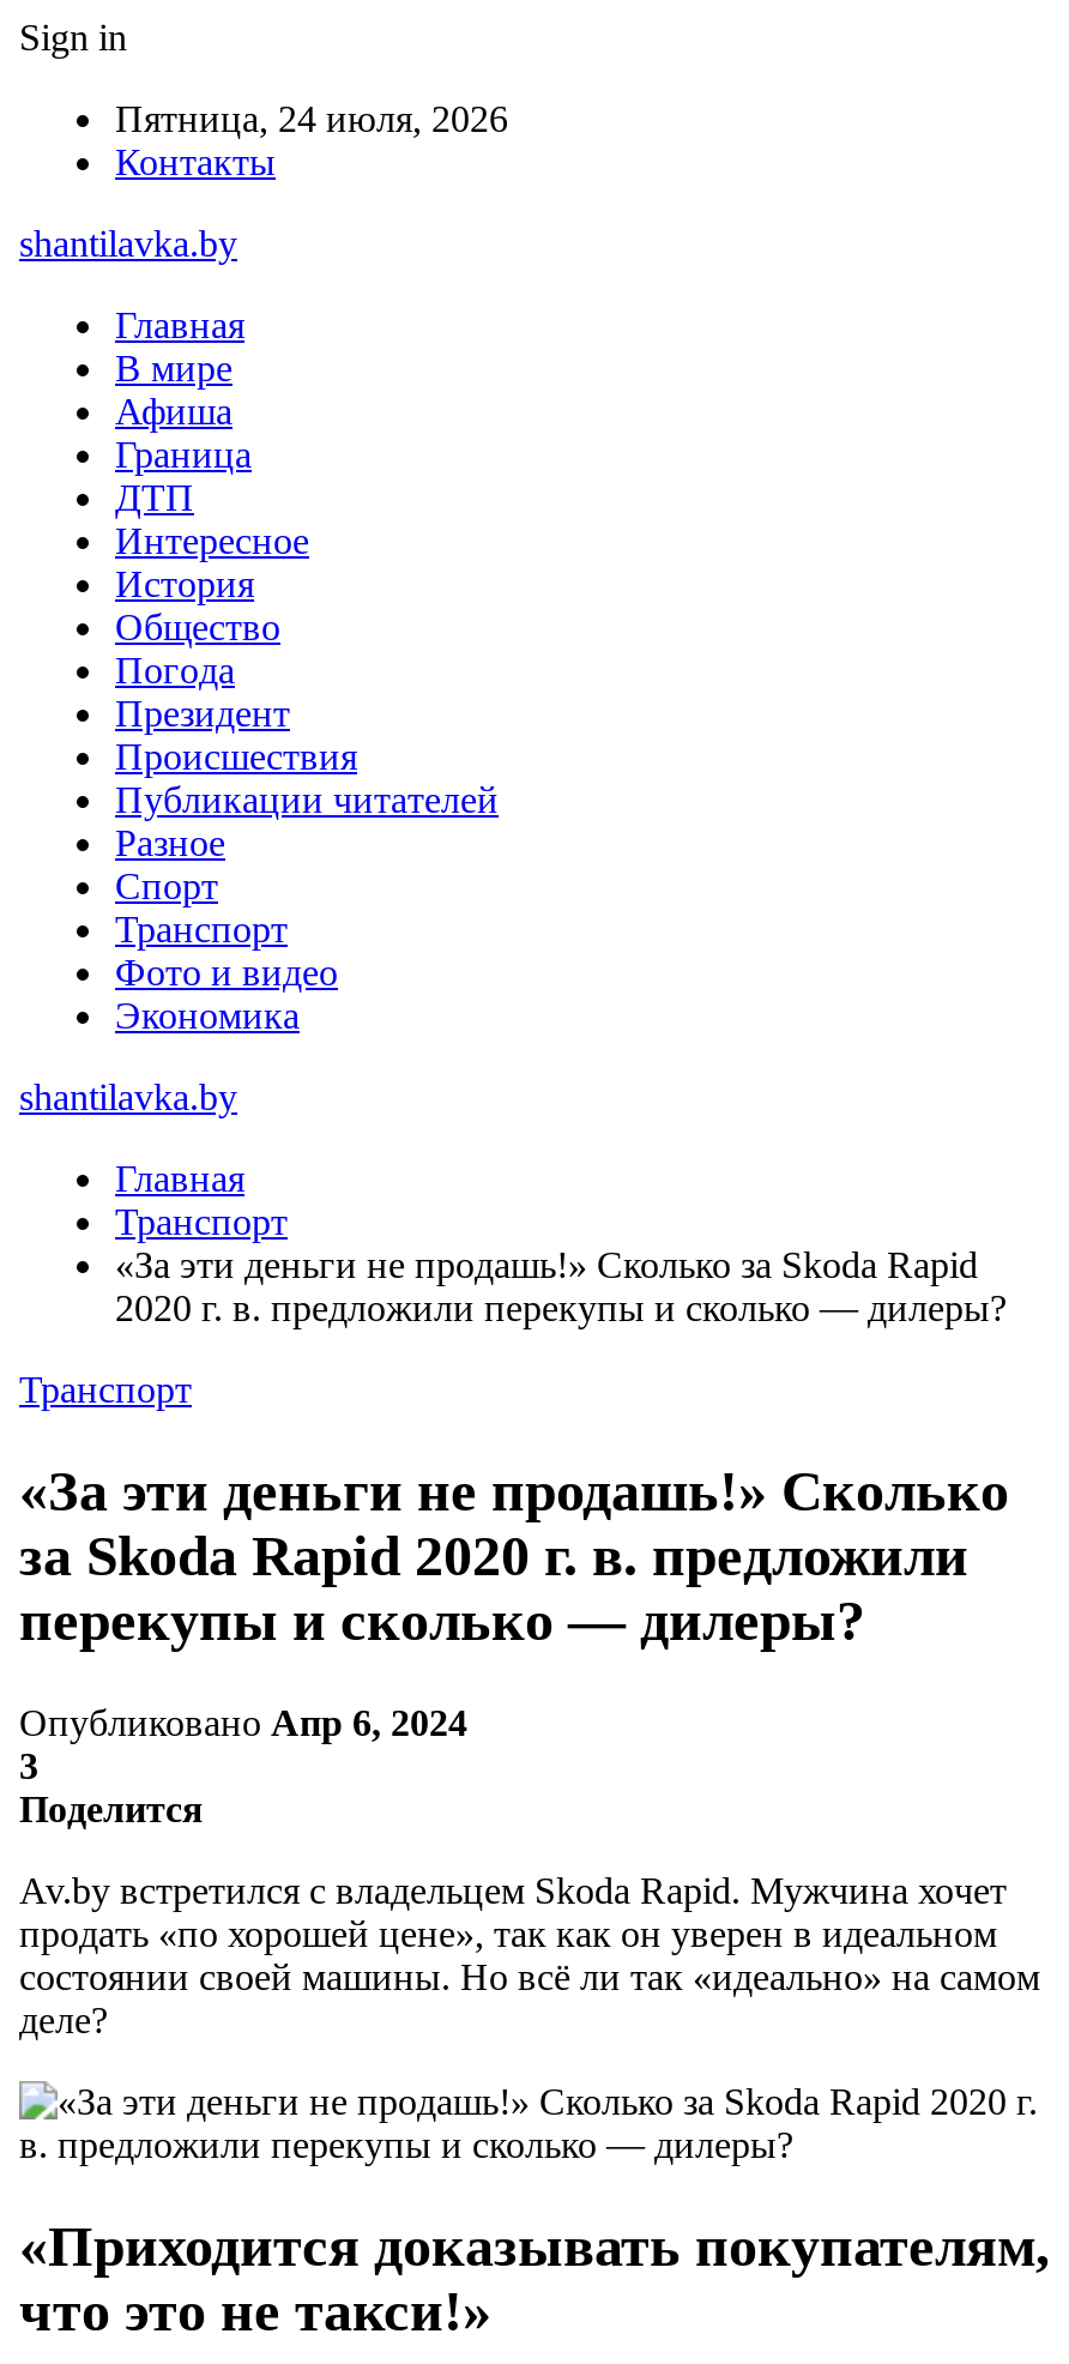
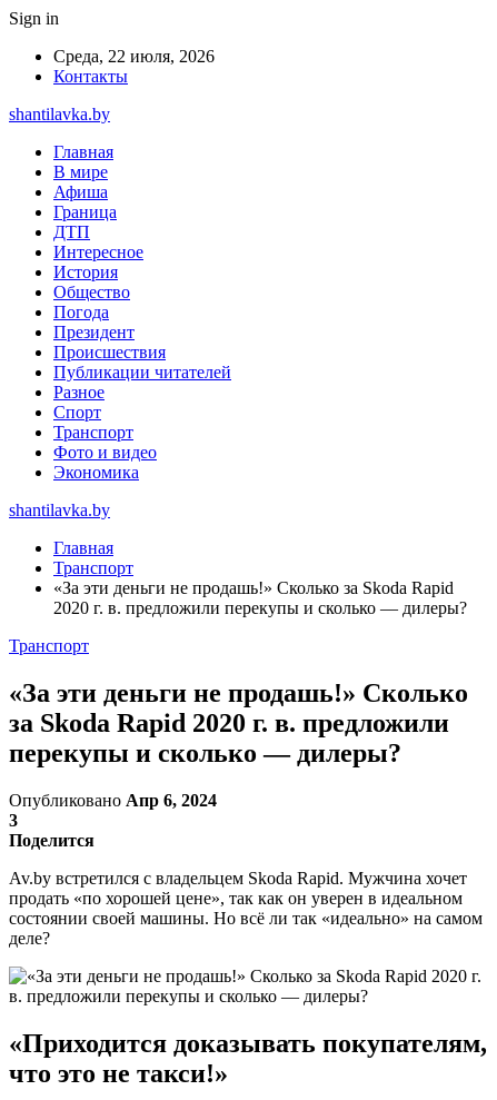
- Пятница, 24 июля, 2026
+ Среда, 22 июля, 2026
